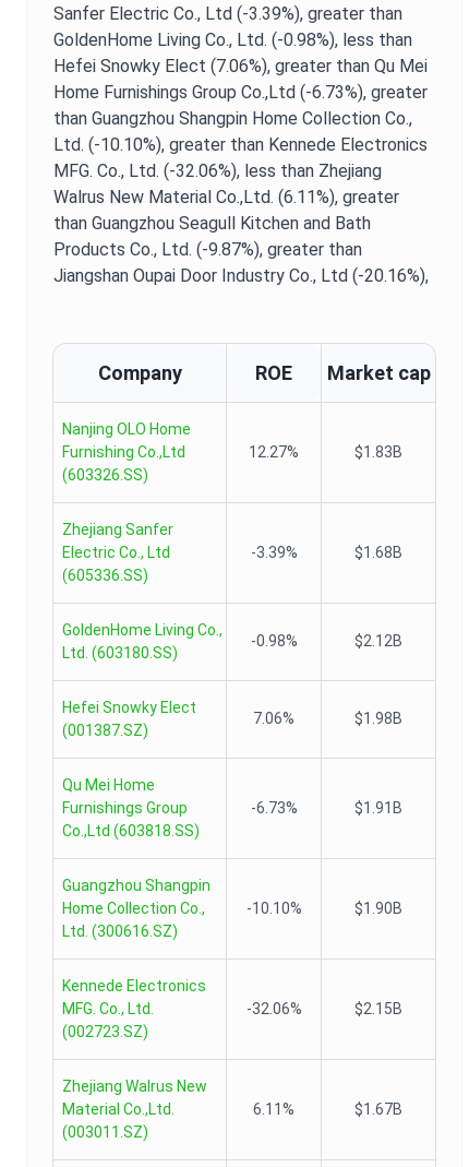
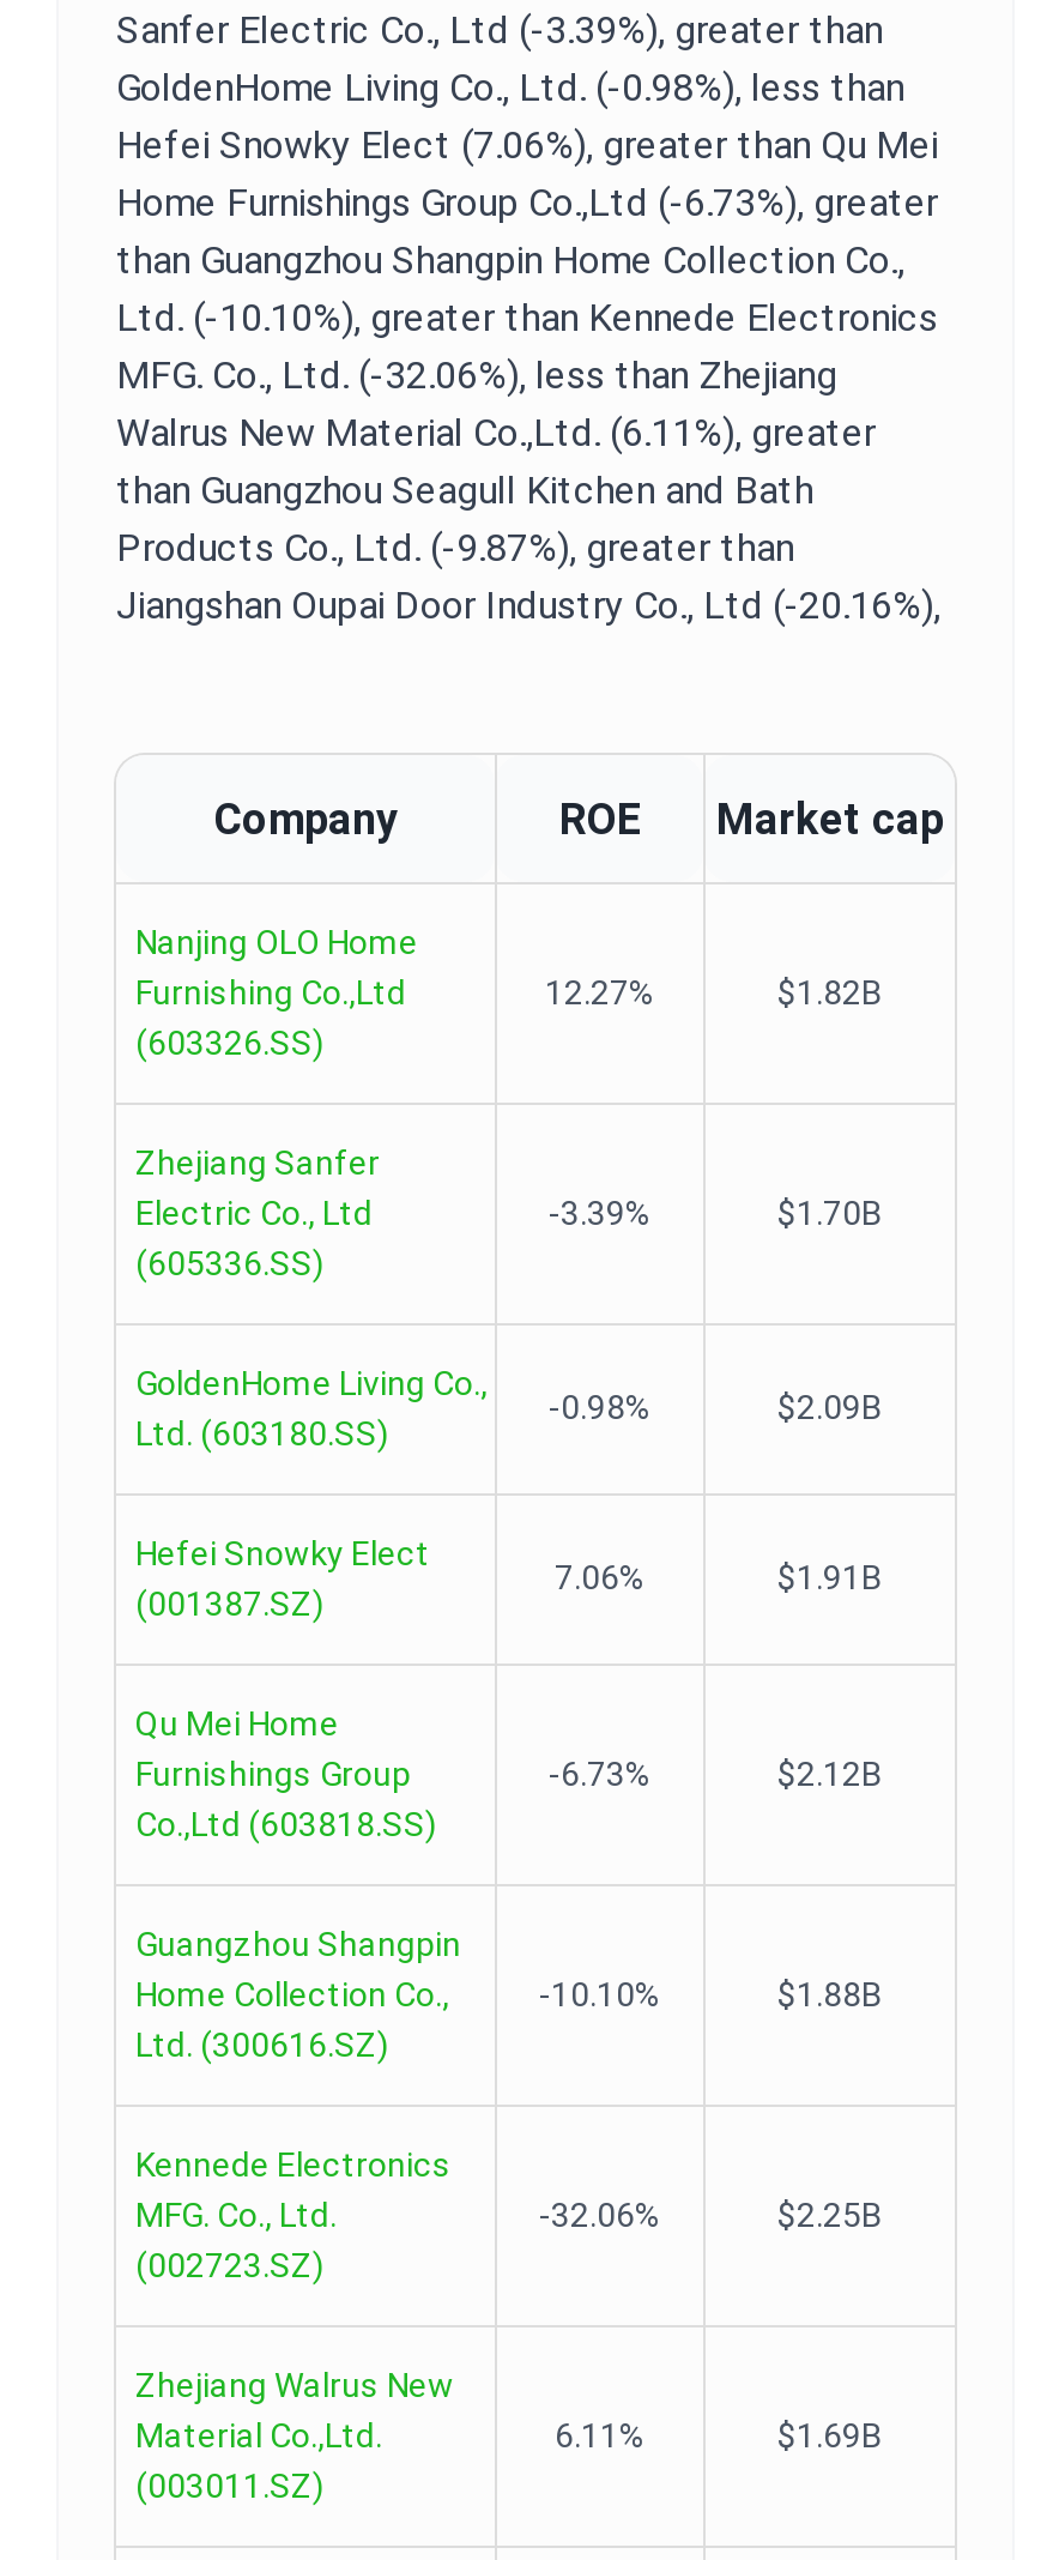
- $1.83B
+ $1.82B

- $1.68B
+ $1.70B

- $2.12B
+ $2.09B

- $1.98B
+ $1.91B

- $1.91B
+ $2.12B

- $1.90B
+ $1.88B

- $2.15B
+ $2.25B

- $1.67B
+ $1.69B
